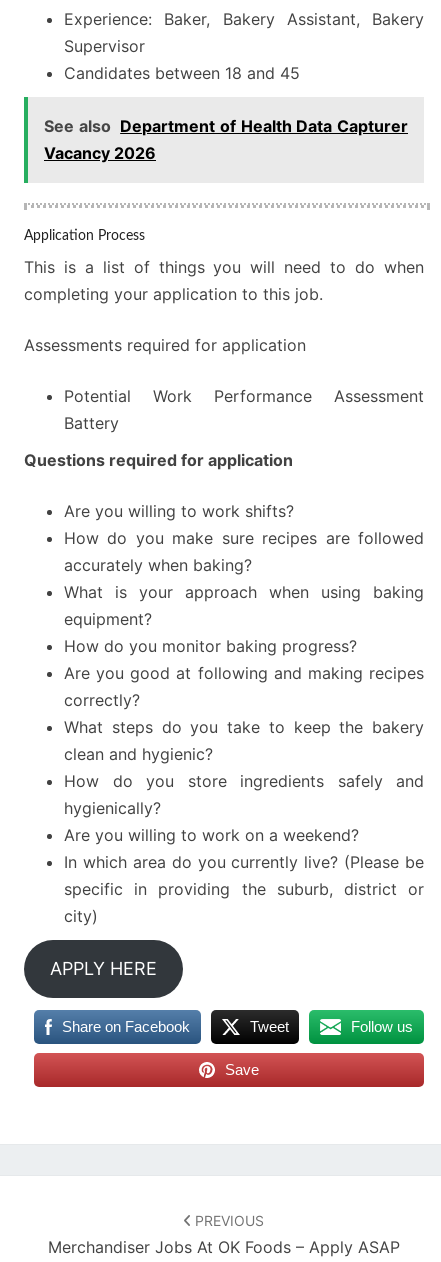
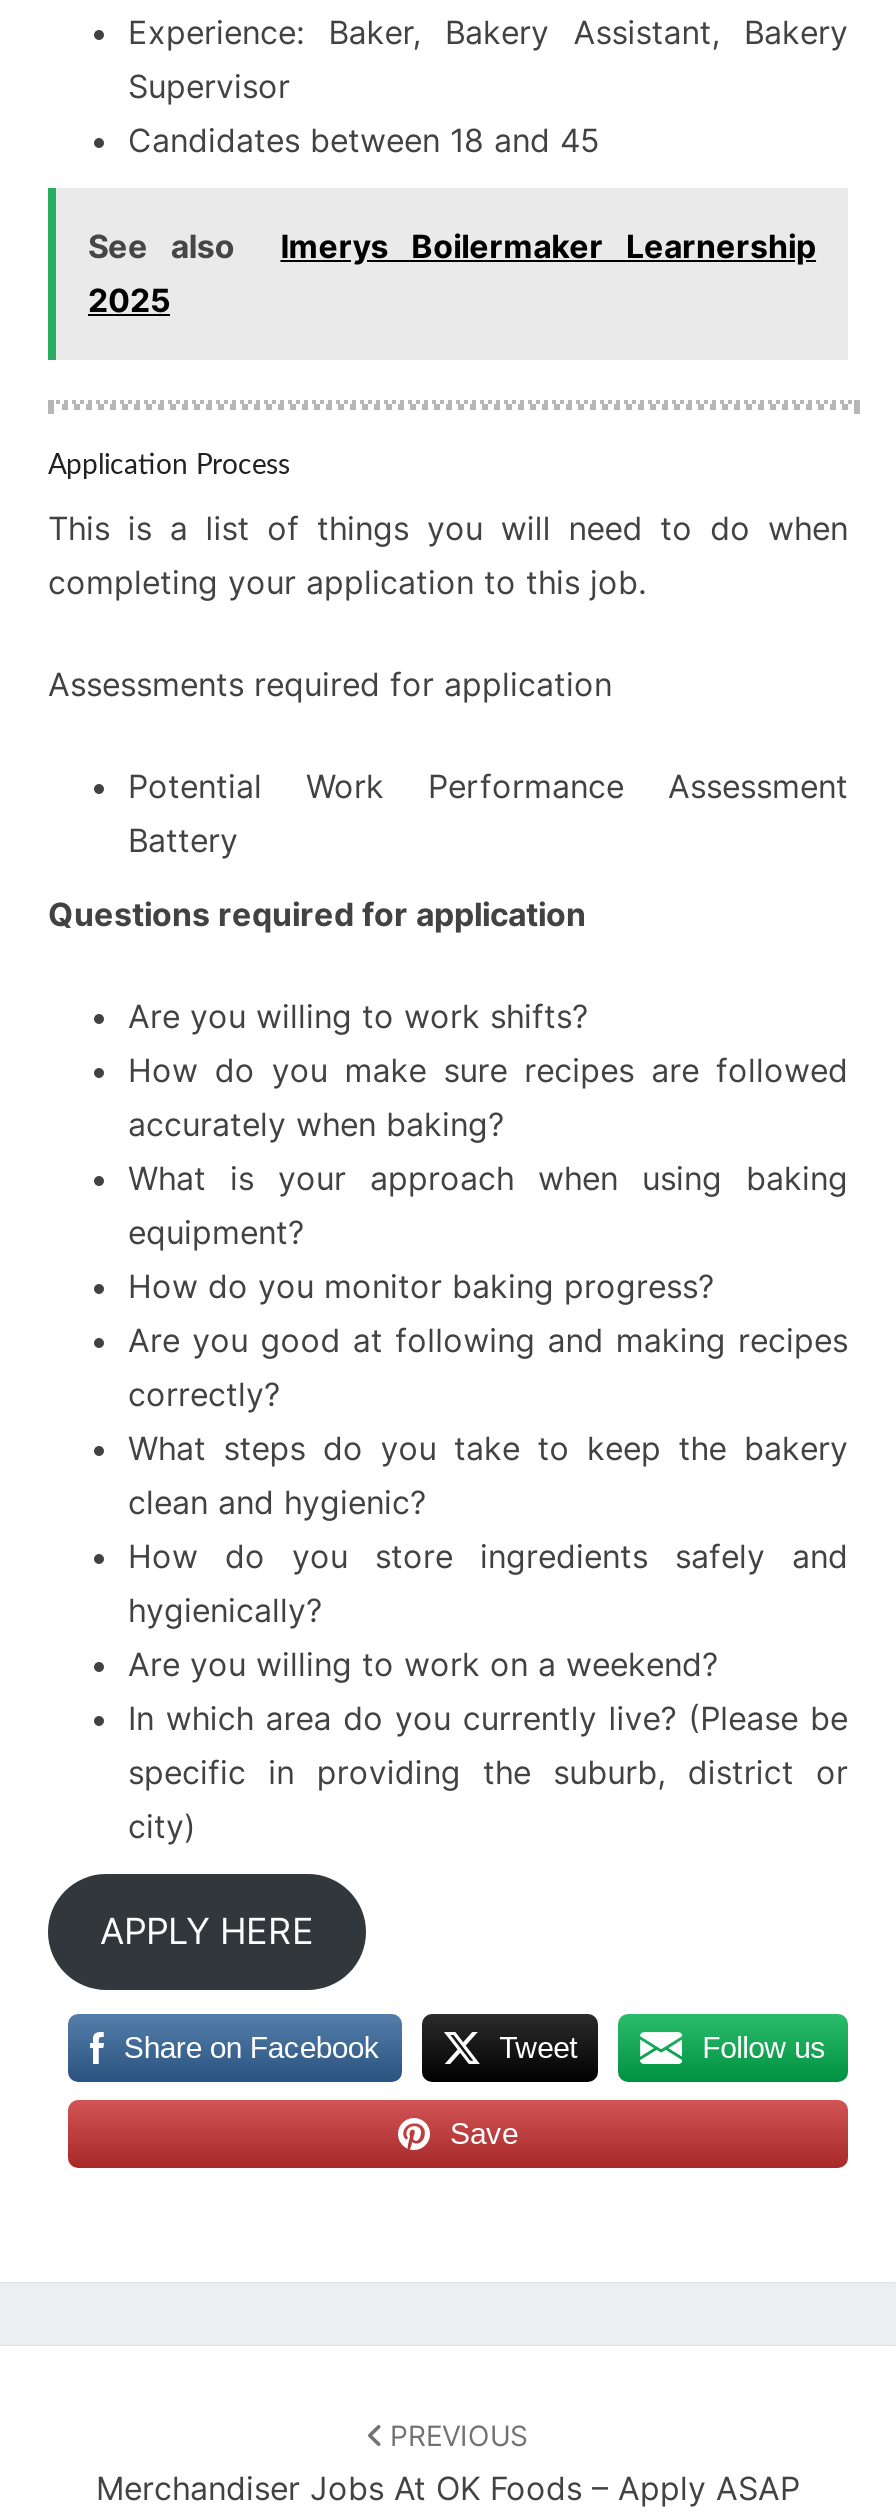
- See also Department of Health Data Capturer
- Vacancy 2026
+ See also
+ Imerys Boilermaker Learnership
+ 2025
